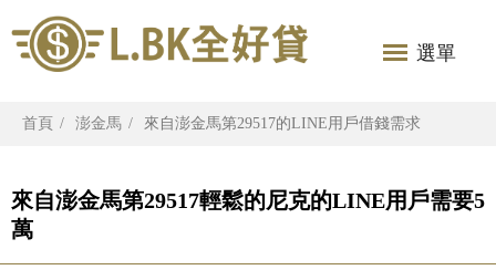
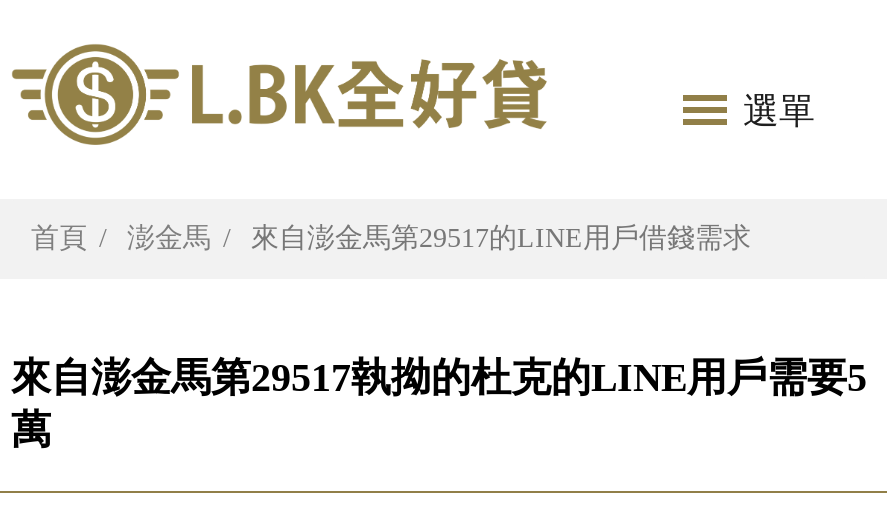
- 來自澎金馬第29517輕鬆的尼克的LINE用戶需要5
+ 來自澎金馬第29517執拗的杜克的LINE用戶需要5
